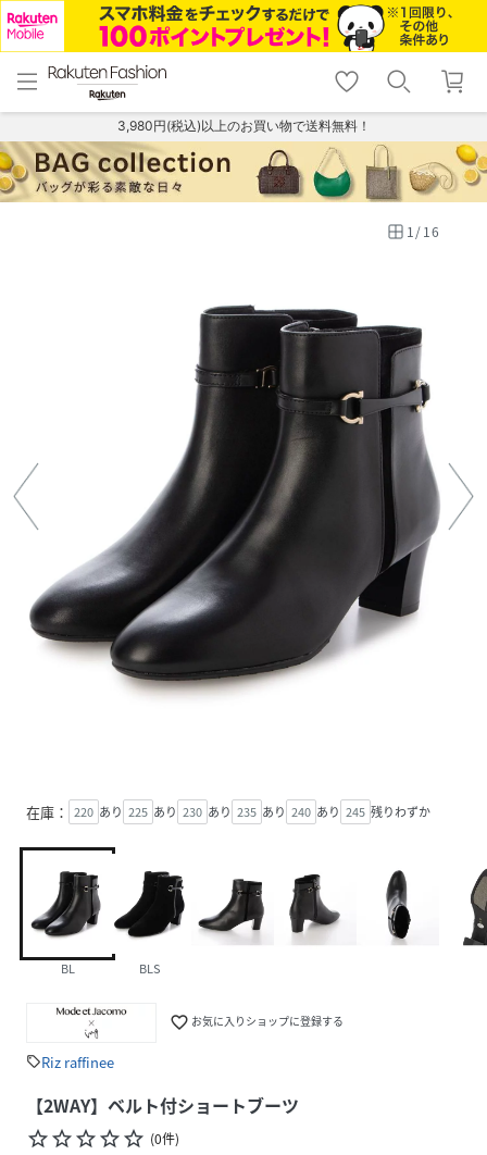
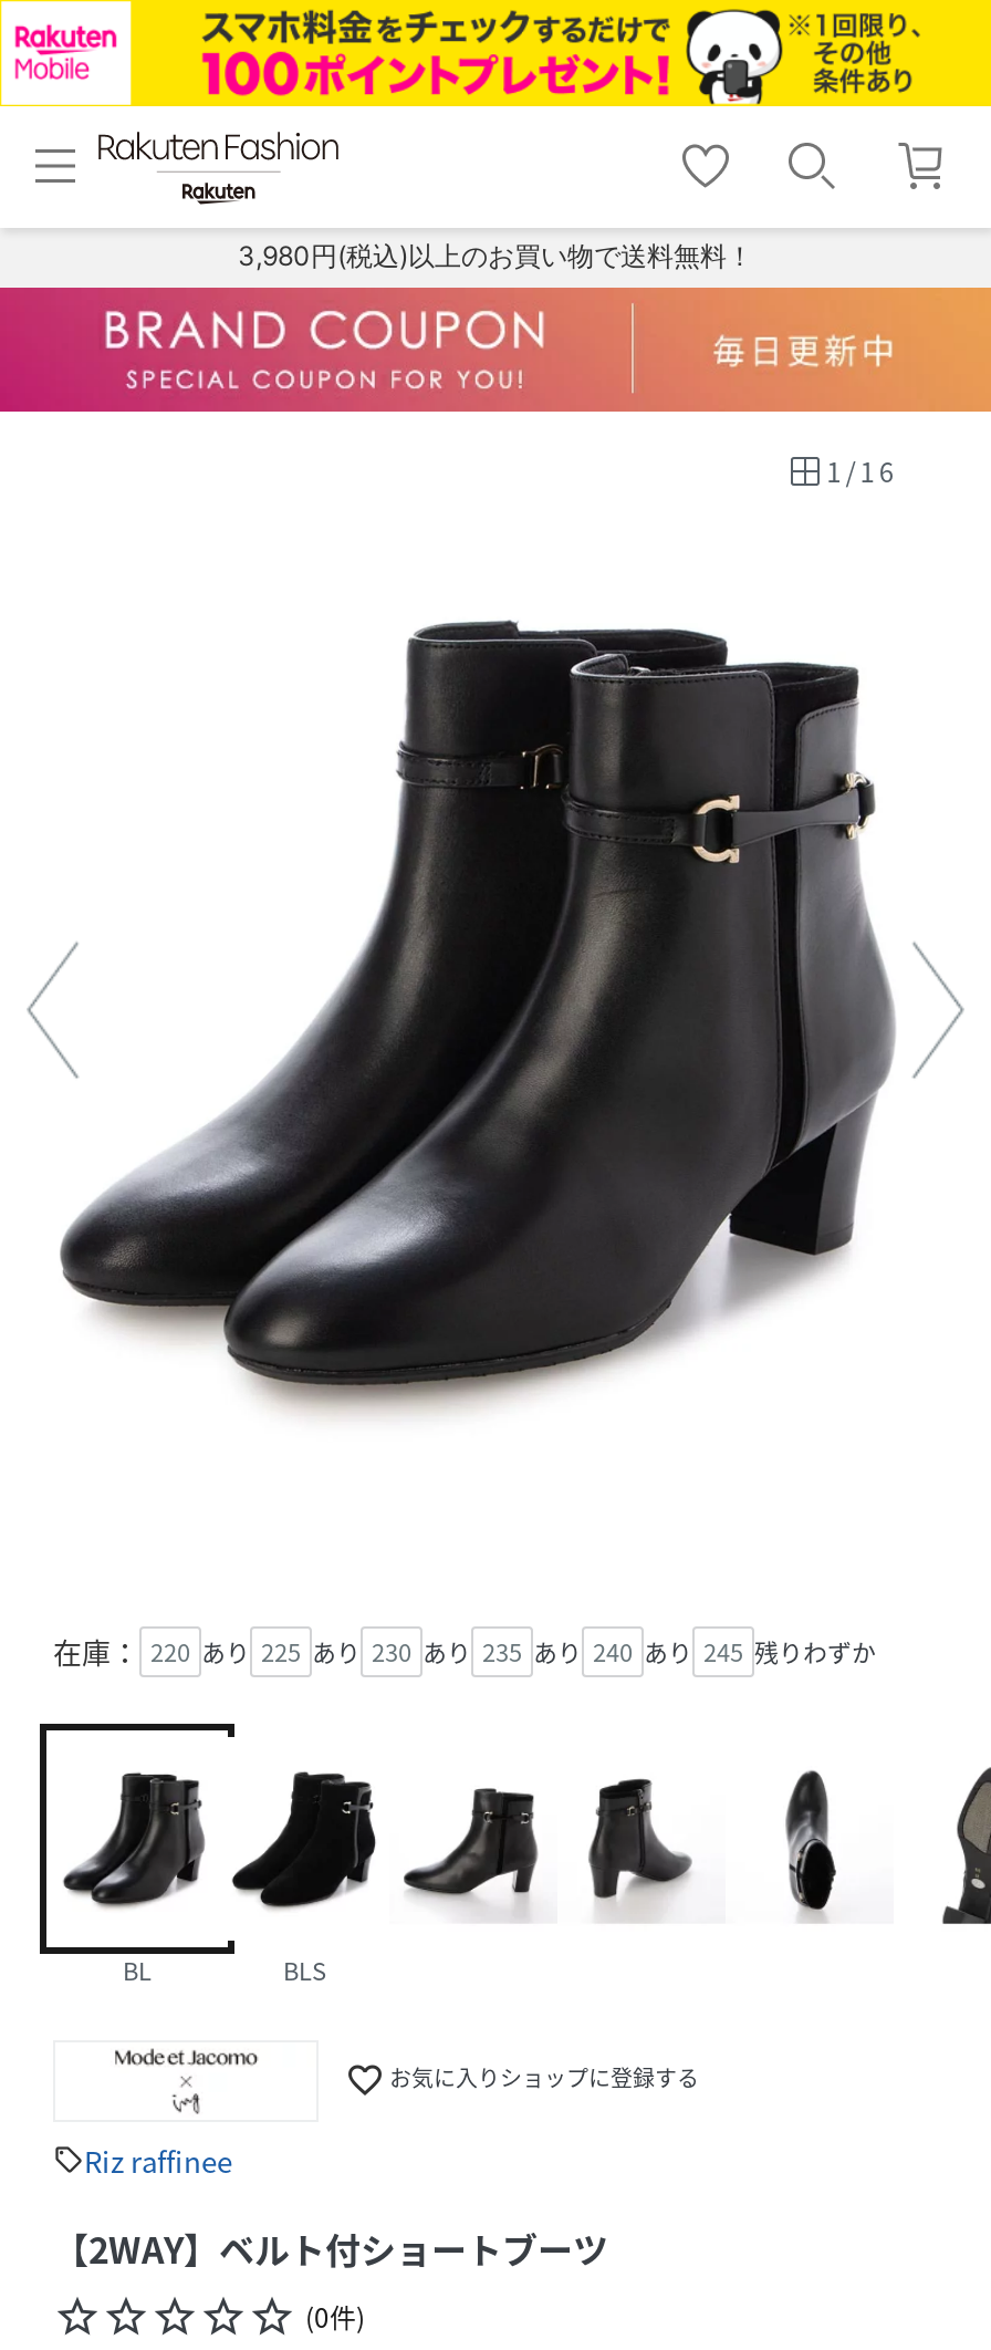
- [image]
+ [image]
